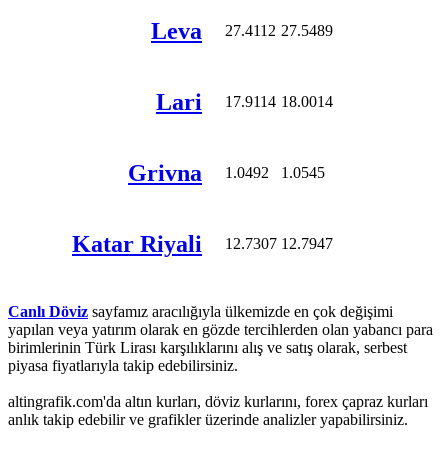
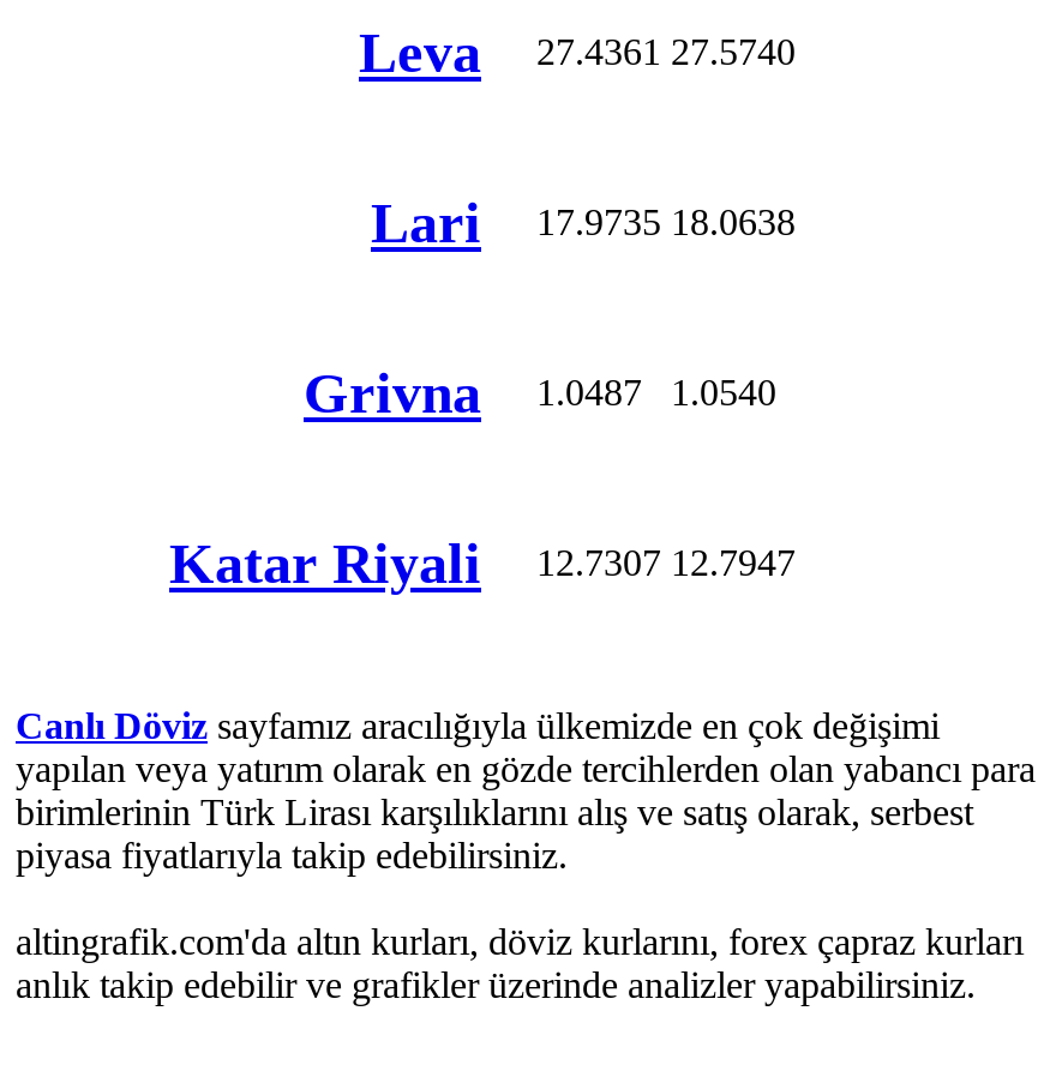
- Leva 27.4112 27.5489
+ Leva 27.4361 27.5740

- Lari 17.9114 18.0014
+ Lari 17.9735 18.0638

- 1.0492
+ 1.0487

- 1.0545
+ 1.0540
